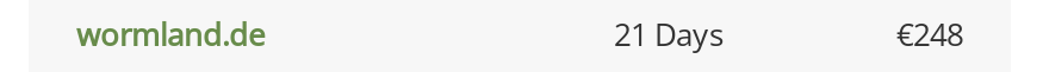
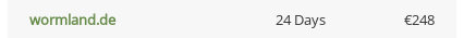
- 21 Days
+ 24 Days
